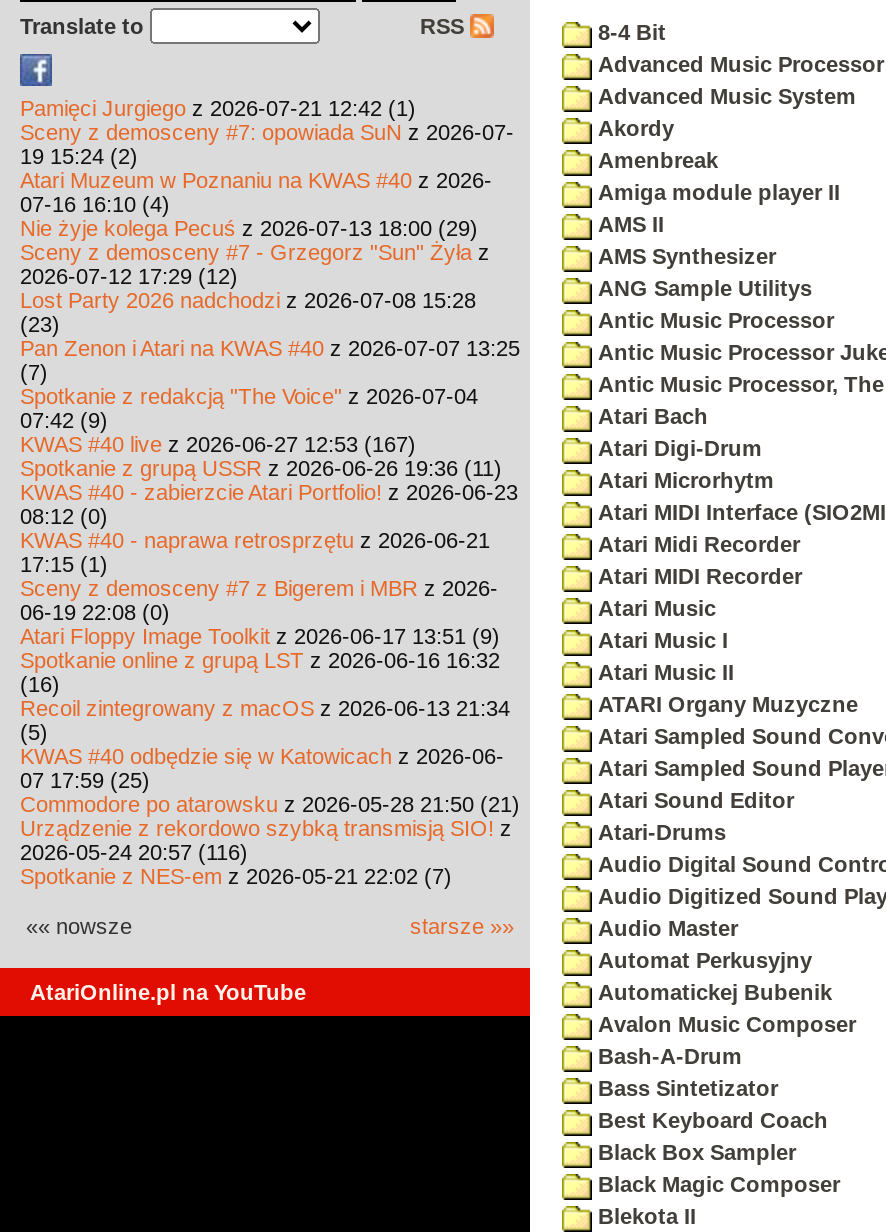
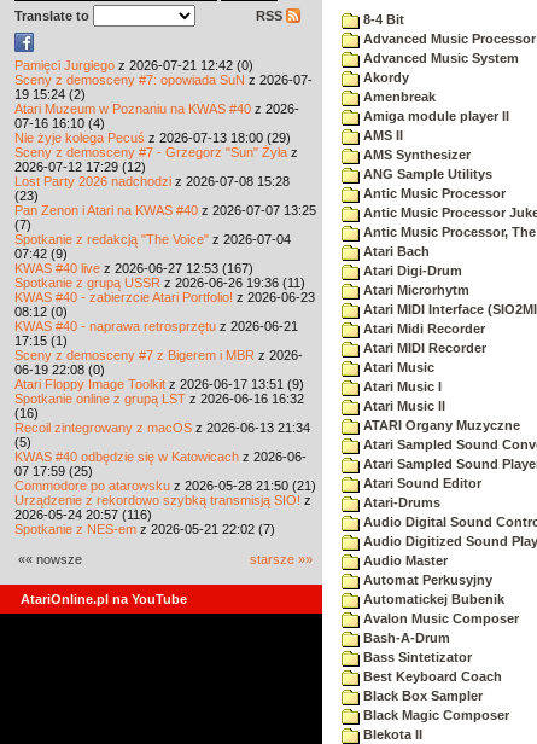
- Pamięci Jurgiego z 2026-07-21 12:42 (1)
+ Pamięci Jurgiego z 2026-07-21 12:42 (0)
